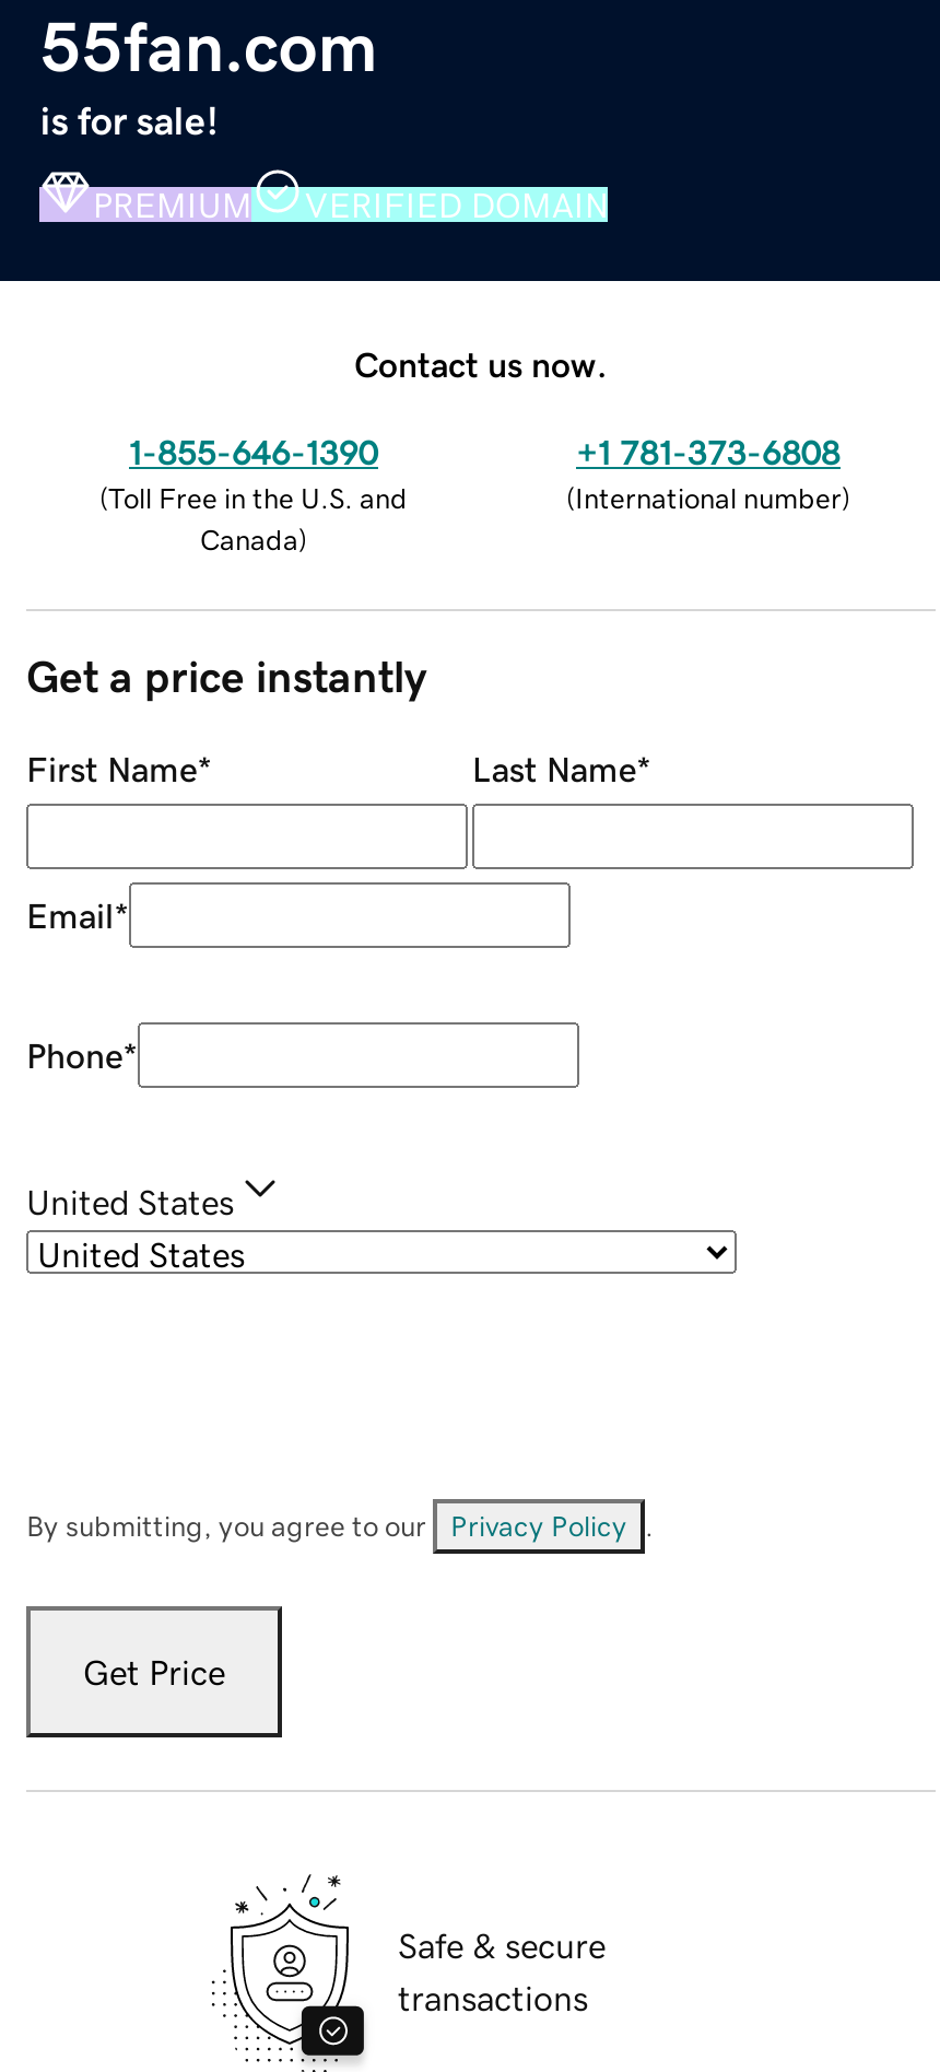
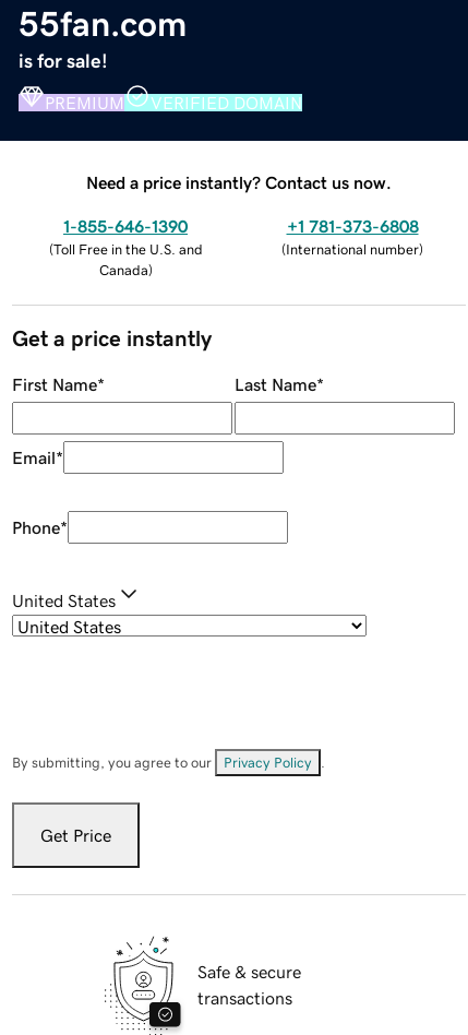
- Contact us now.
+ Need a price instantly? Contact us now.
